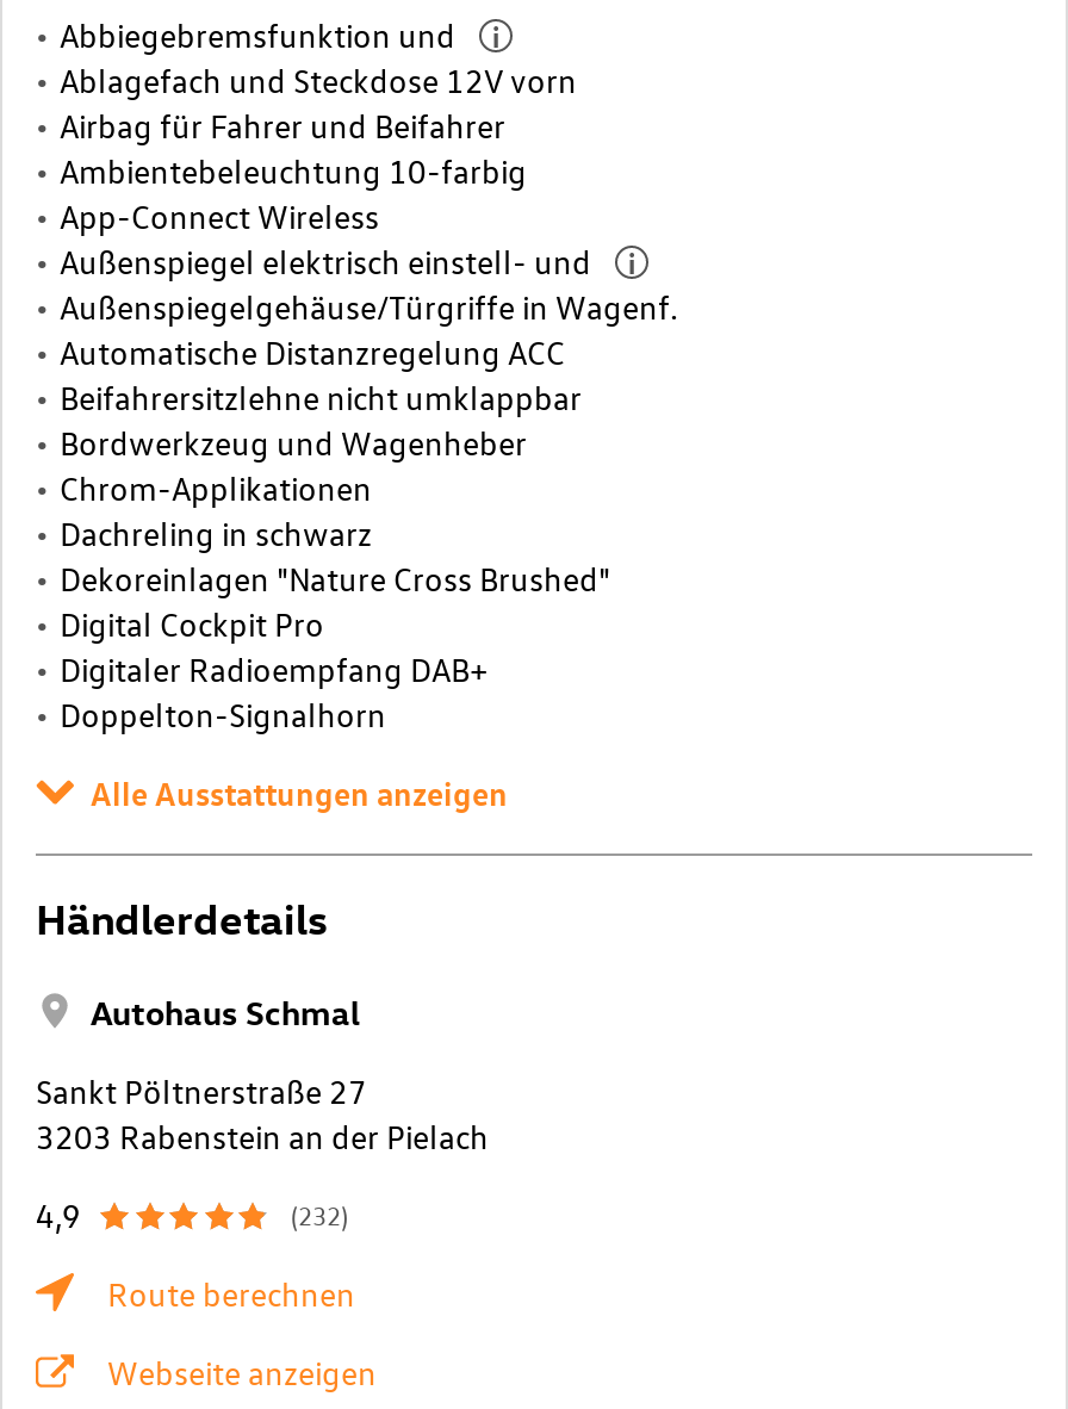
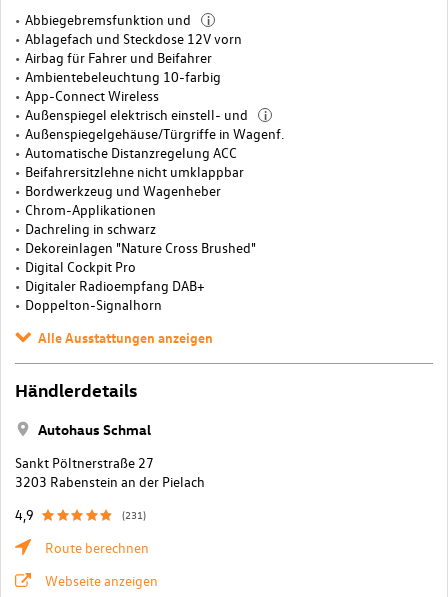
- (232)
+ (231)
